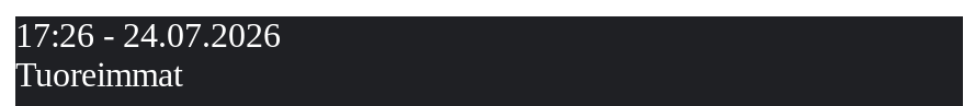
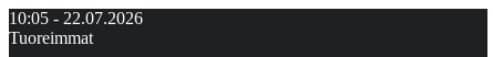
- 17:26 - 24.07.2026
+ 10:05 - 22.07.2026
